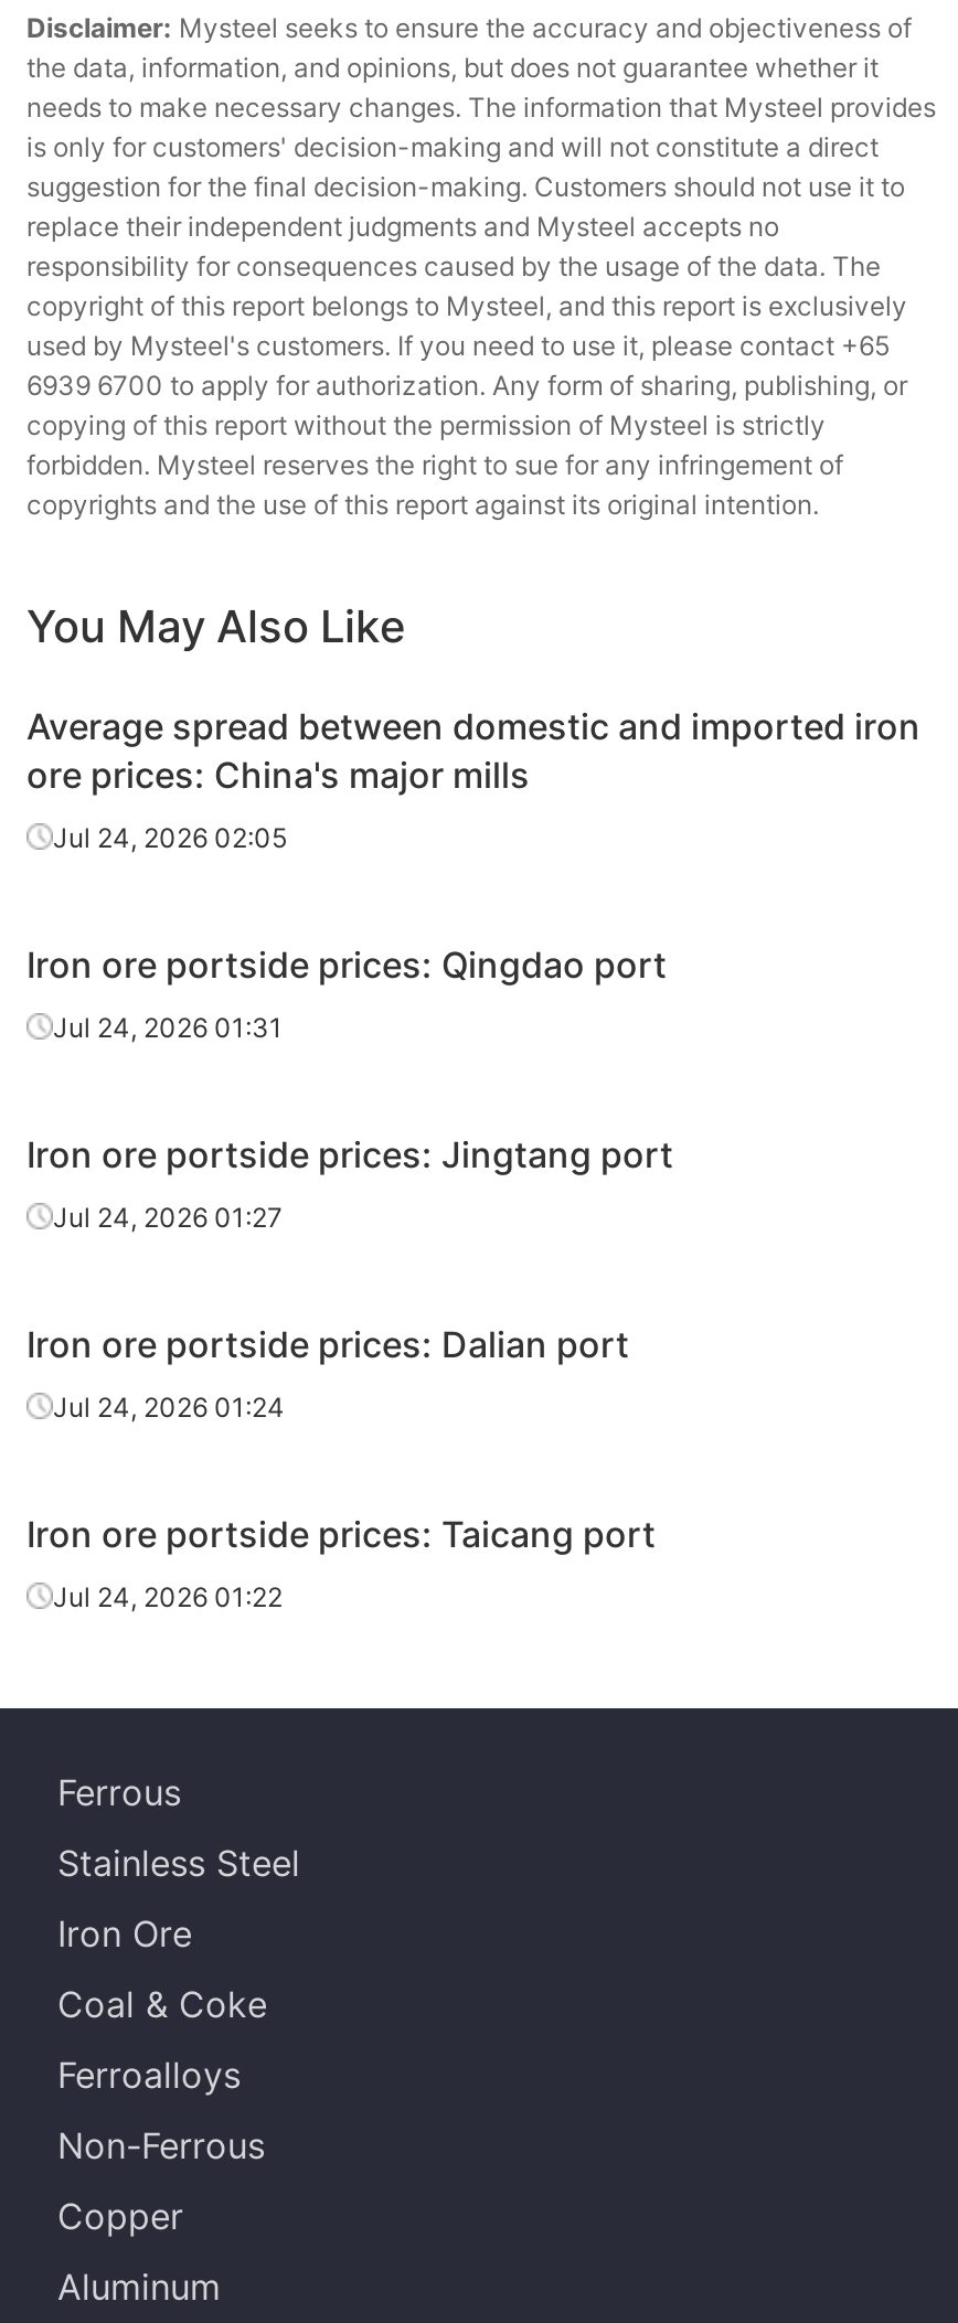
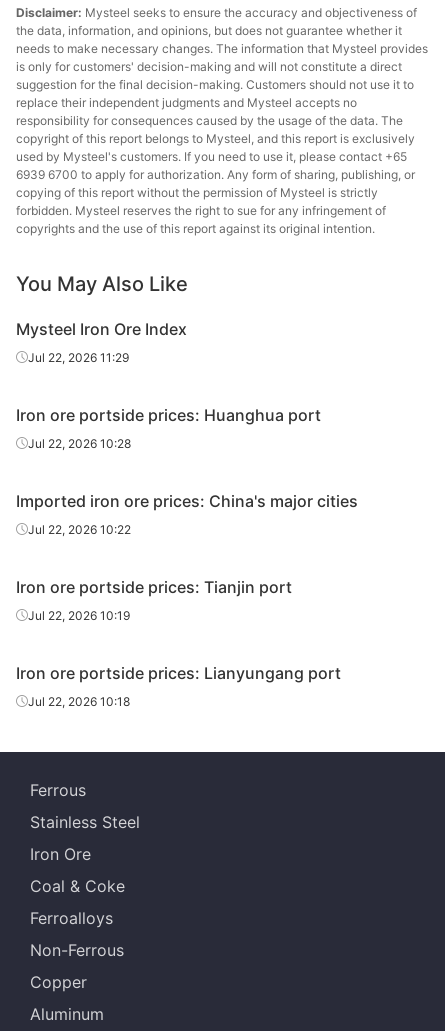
- Average spread between domestic and imported iron
- ore prices: China's major mills
+ Mysteel Iron Ore Index

- Jul 24, 2026 02:05
+ Jul 22, 2026 11:29

- Iron ore portside prices: Qingdao port
+ Iron ore portside prices: Huanghua port

- Jul 24, 2026 01:31
+ Jul 22, 2026 10:28

- Iron ore portside prices: Jingtang port
+ Imported iron ore prices: China's major cities

- Jul 24, 2026 01:27
+ Jul 22, 2026 10:22

- Iron ore portside prices: Dalian port
+ Iron ore portside prices: Tianjin port

- Jul 24, 2026 01:24
+ Jul 22, 2026 10:19

- Iron ore portside prices: Taicang port
+ Iron ore portside prices: Lianyungang port

- Jul 24, 2026 01:22
+ Jul 22, 2026 10:18
